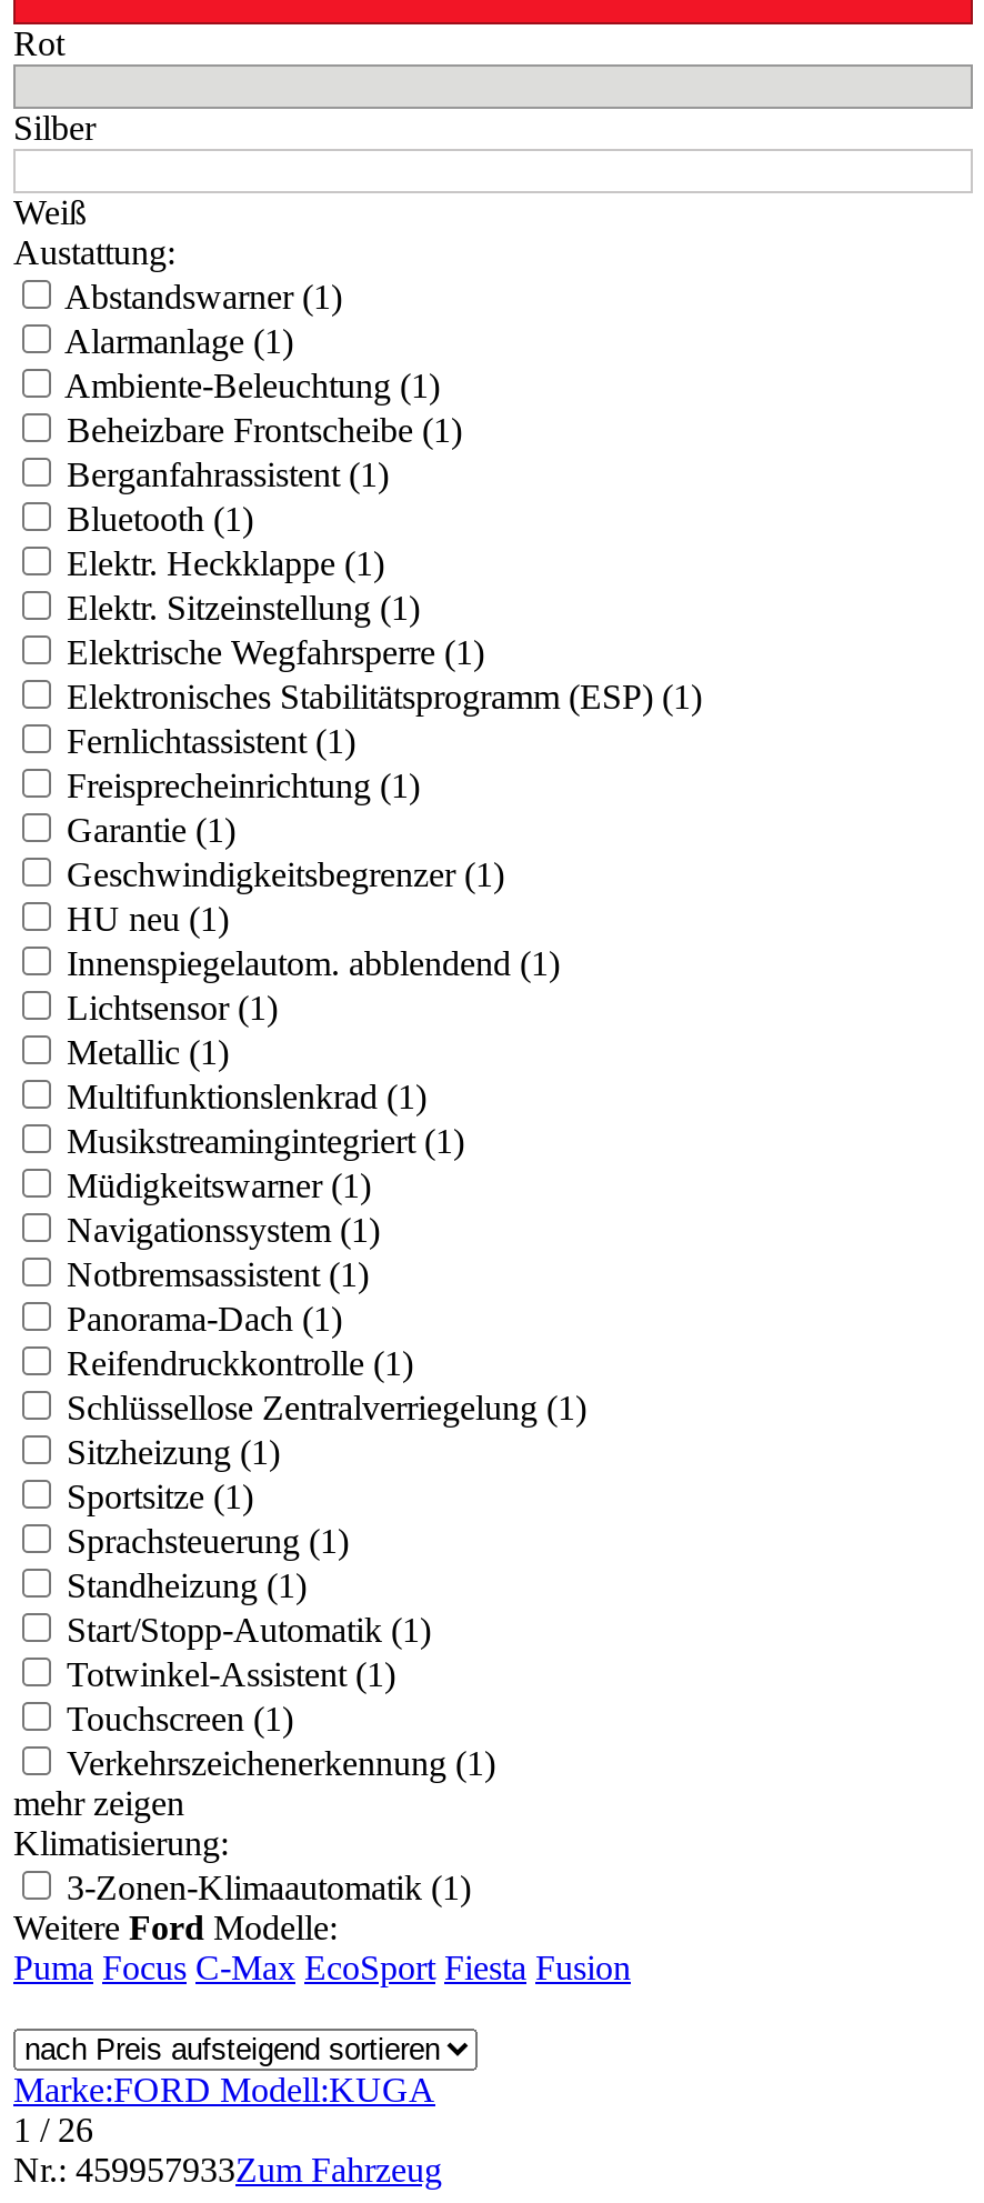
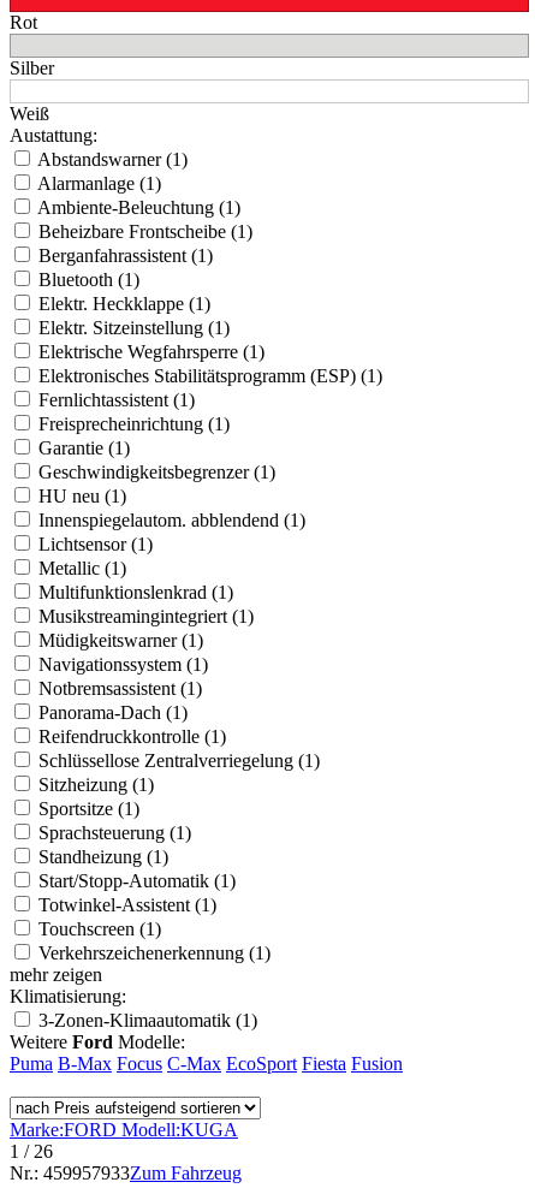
- Puma Focus C-Max EcoSport Fiesta Fusion
+ Puma B-Max Focus C-Max EcoSport Fiesta Fusion
